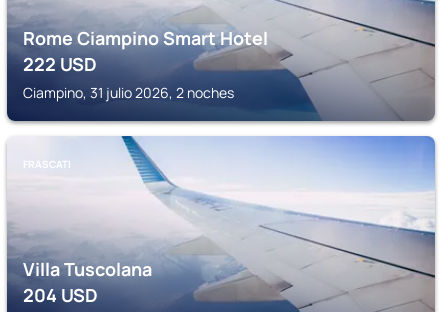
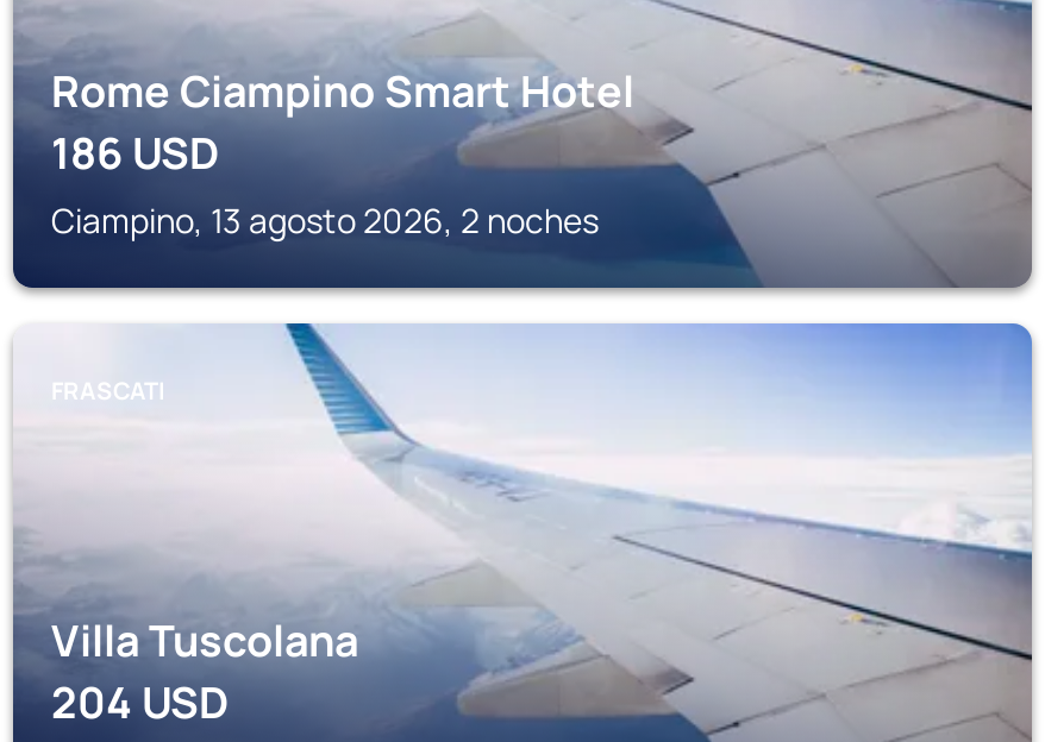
- 222 USD
+ 186 USD

- Ciampino, 31 julio 2026, 2 noches
+ Ciampino, 13 agosto 2026, 2 noches
